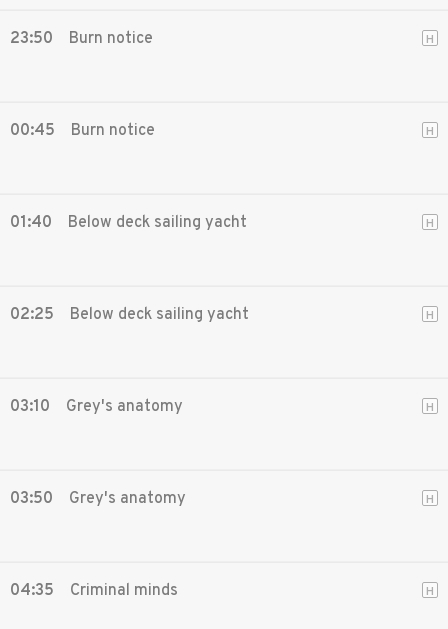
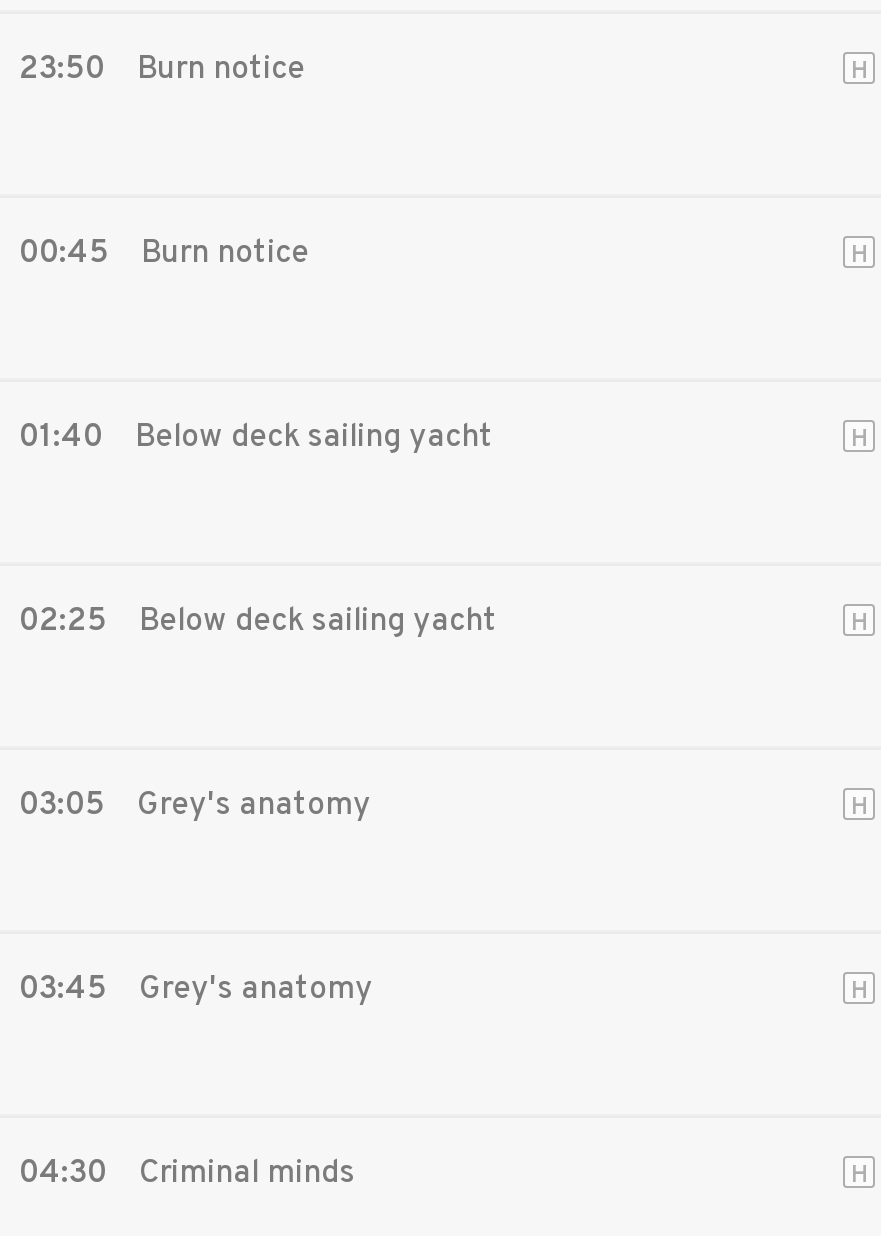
- 03:10 Grey's anatomy
+ 03:05 Grey's anatomy

- 03:50 Grey's anatomy
+ 03:45 Grey's anatomy

- 04:35 Criminal minds
+ 04:30 Criminal minds
